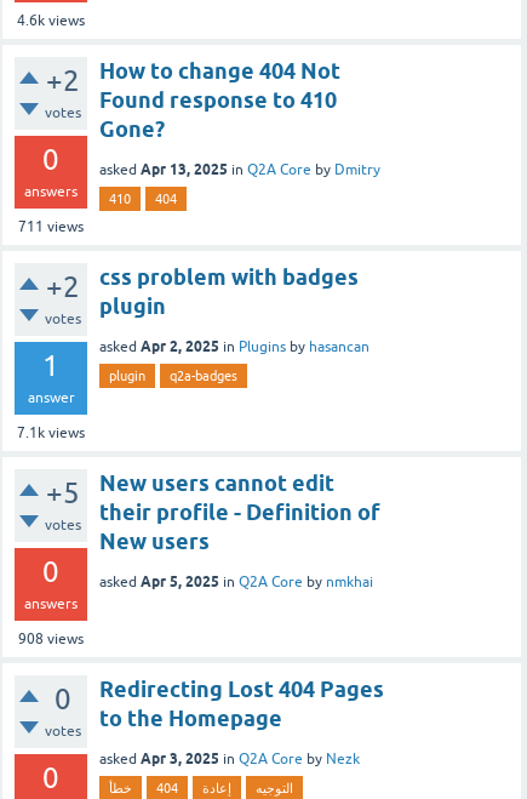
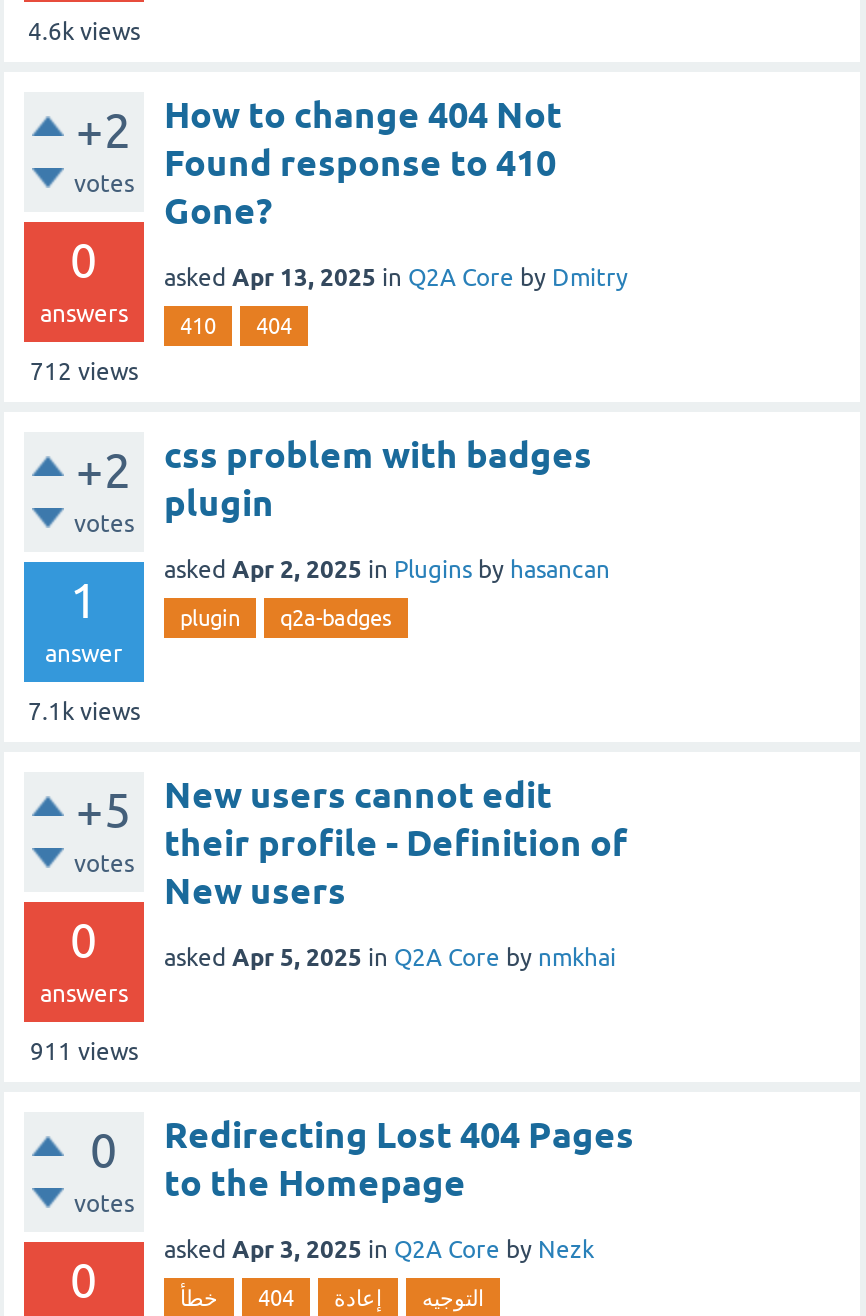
- 711 views
+ 712 views

- 908 views
+ 911 views
